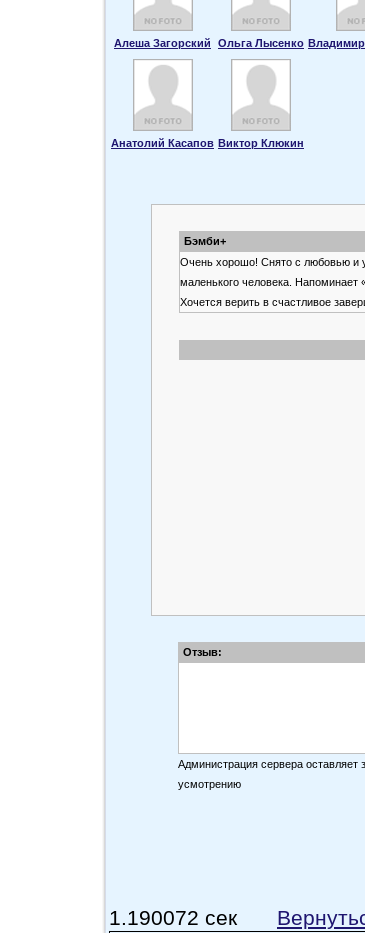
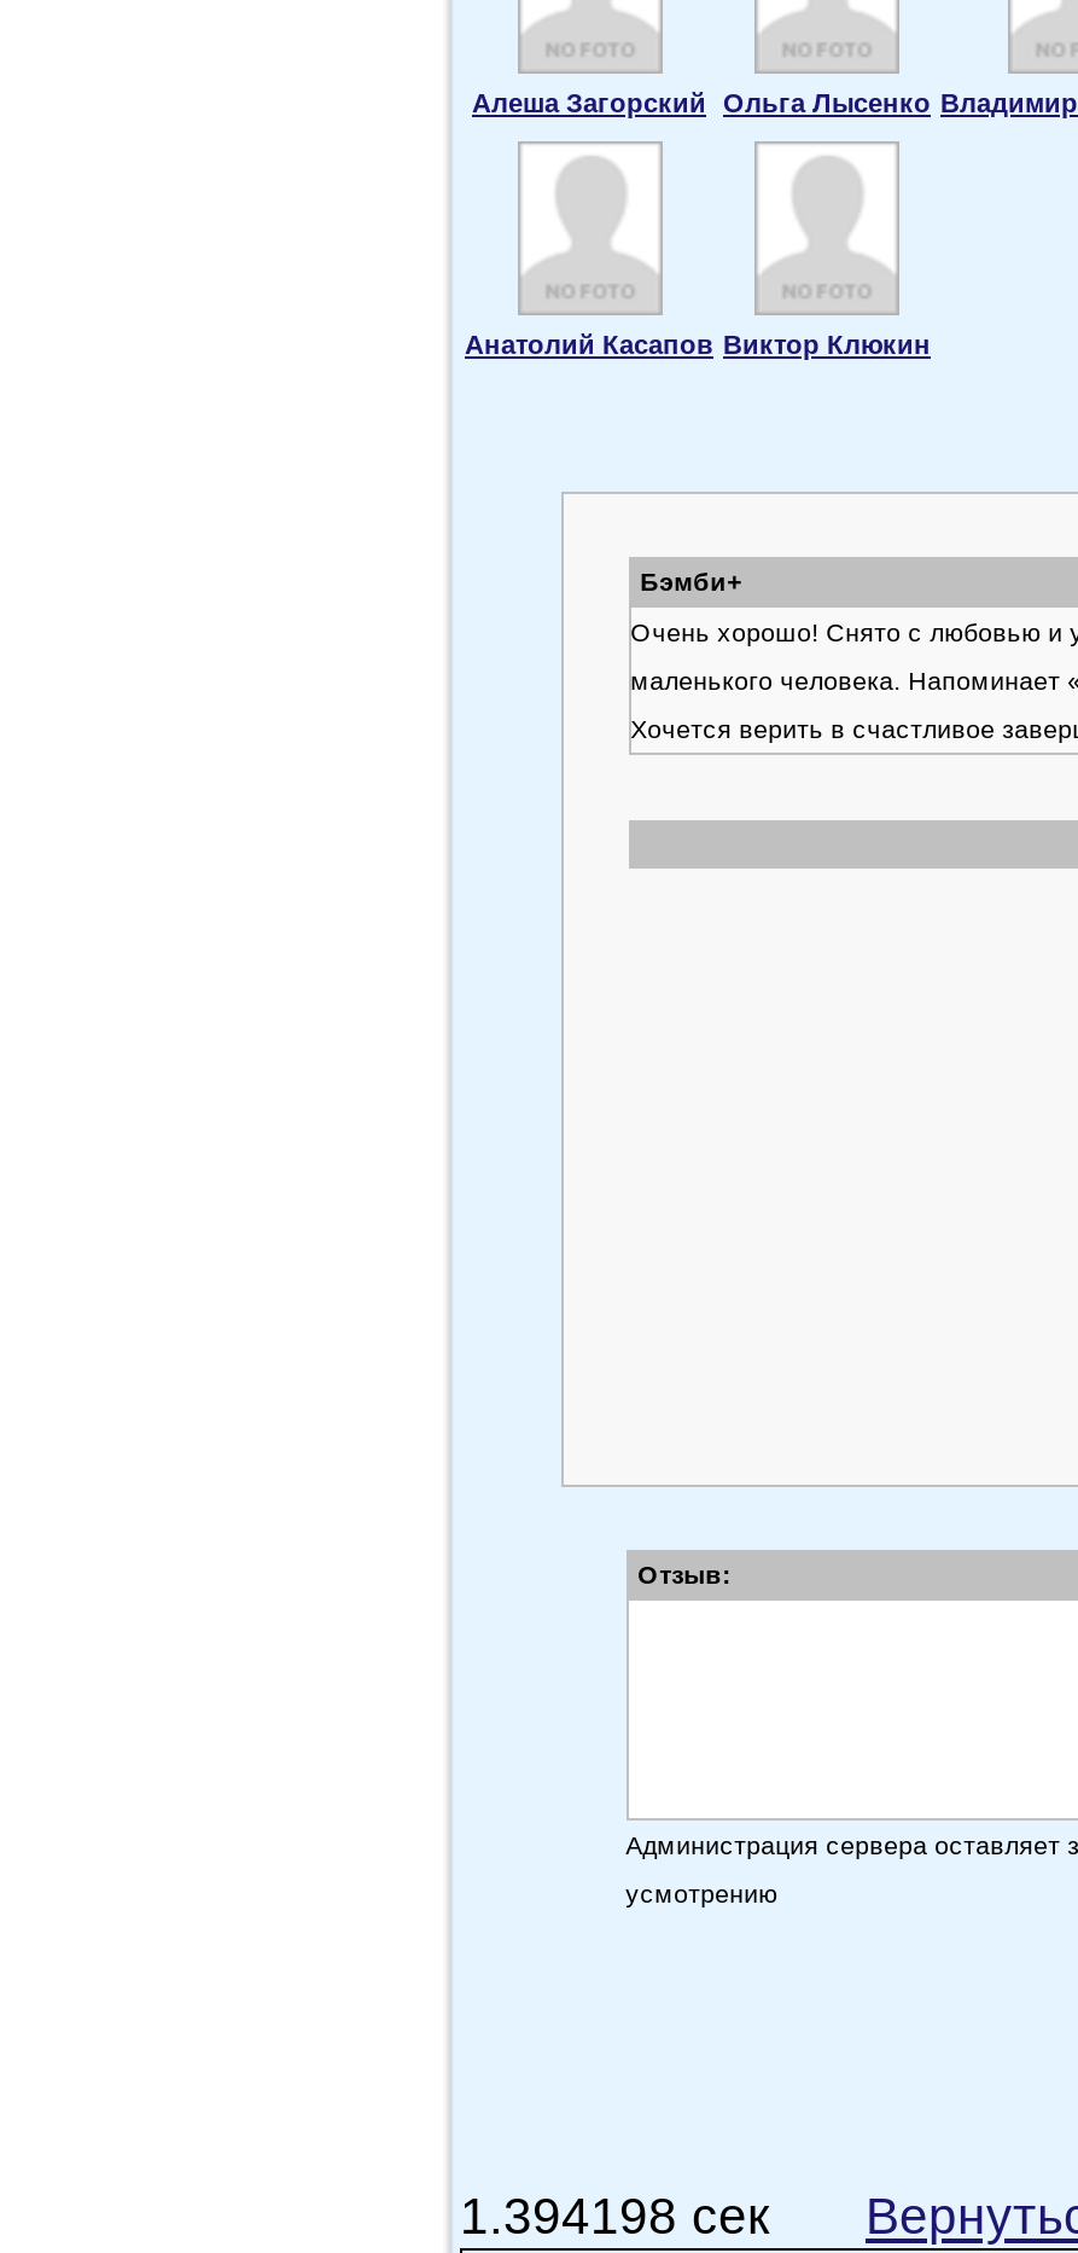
- 1.190072 сек
+ 1.394198 сек
